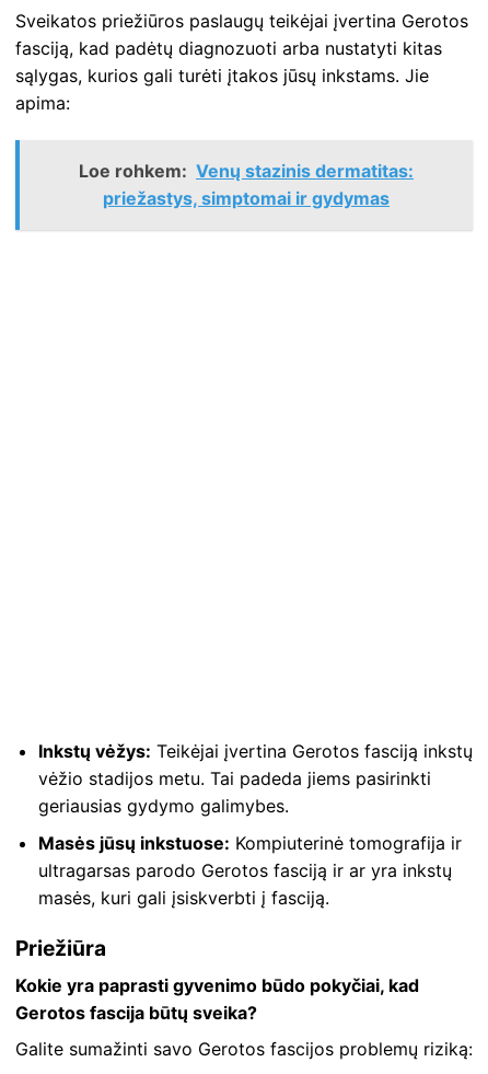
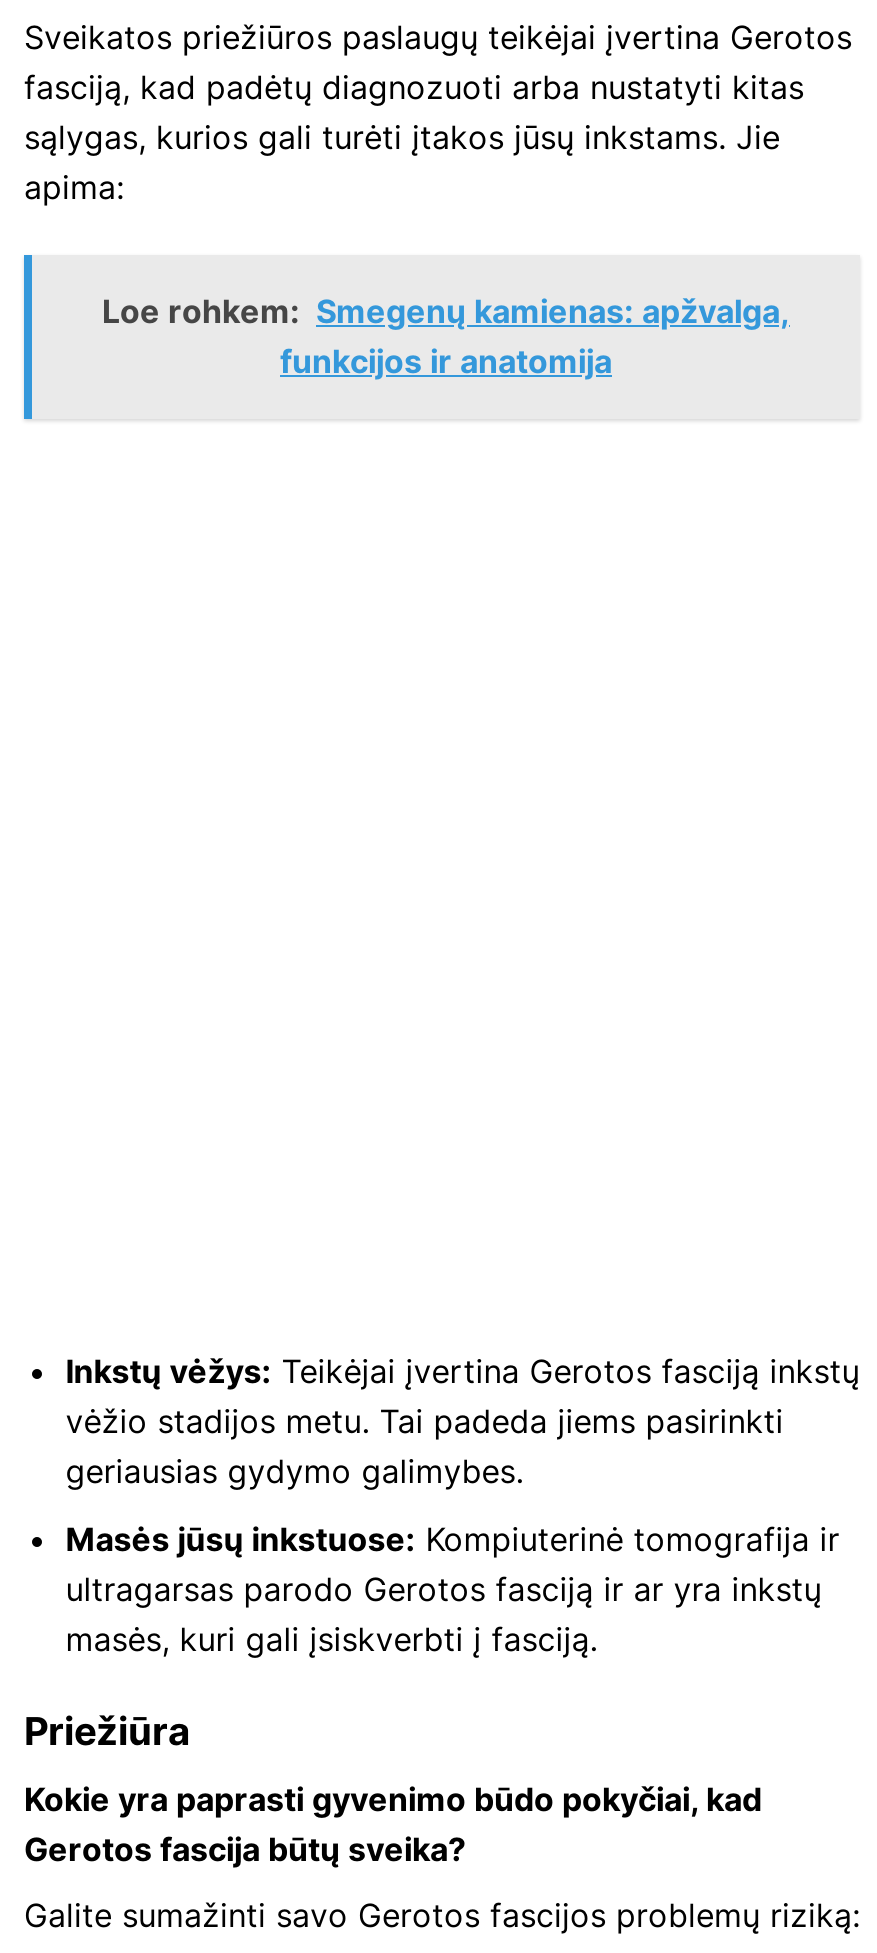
- Loe rohkem: Venų stazinis dermatitas:
- priežastys, simptomai ir gydymas
+ Loe rohkem: Smegenų kamienas: apžvalga,
+ funkcijos ir anatomija
